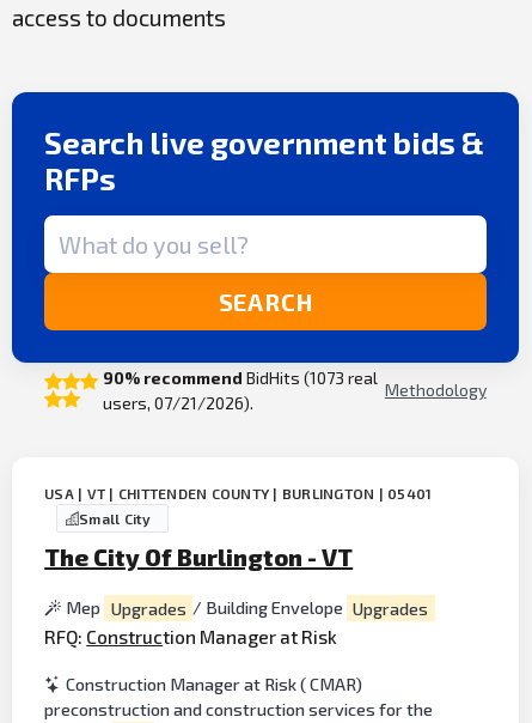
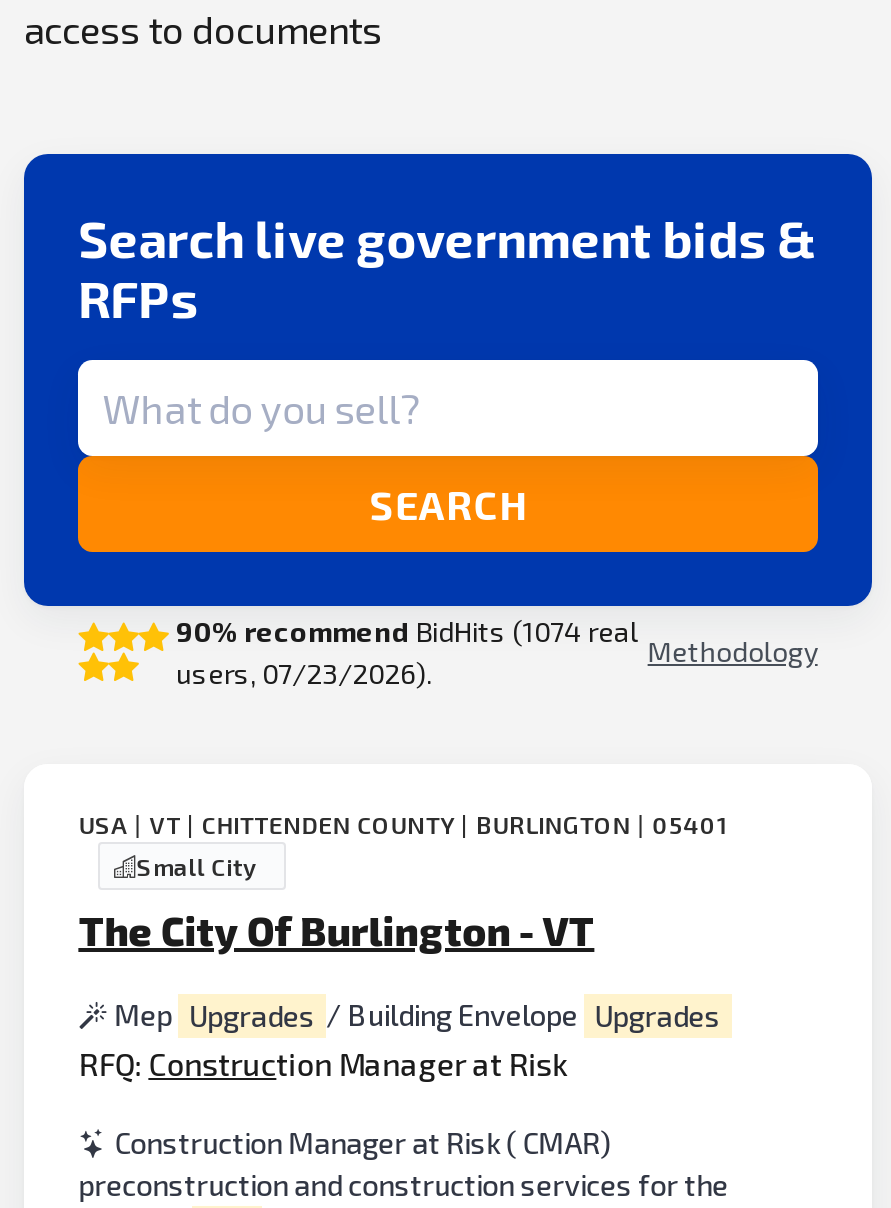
- 90% recommend BidHits (1073 real
+ 90% recommend BidHits (1074 real

- users, 07/21/2026).
+ users, 07/23/2026).
